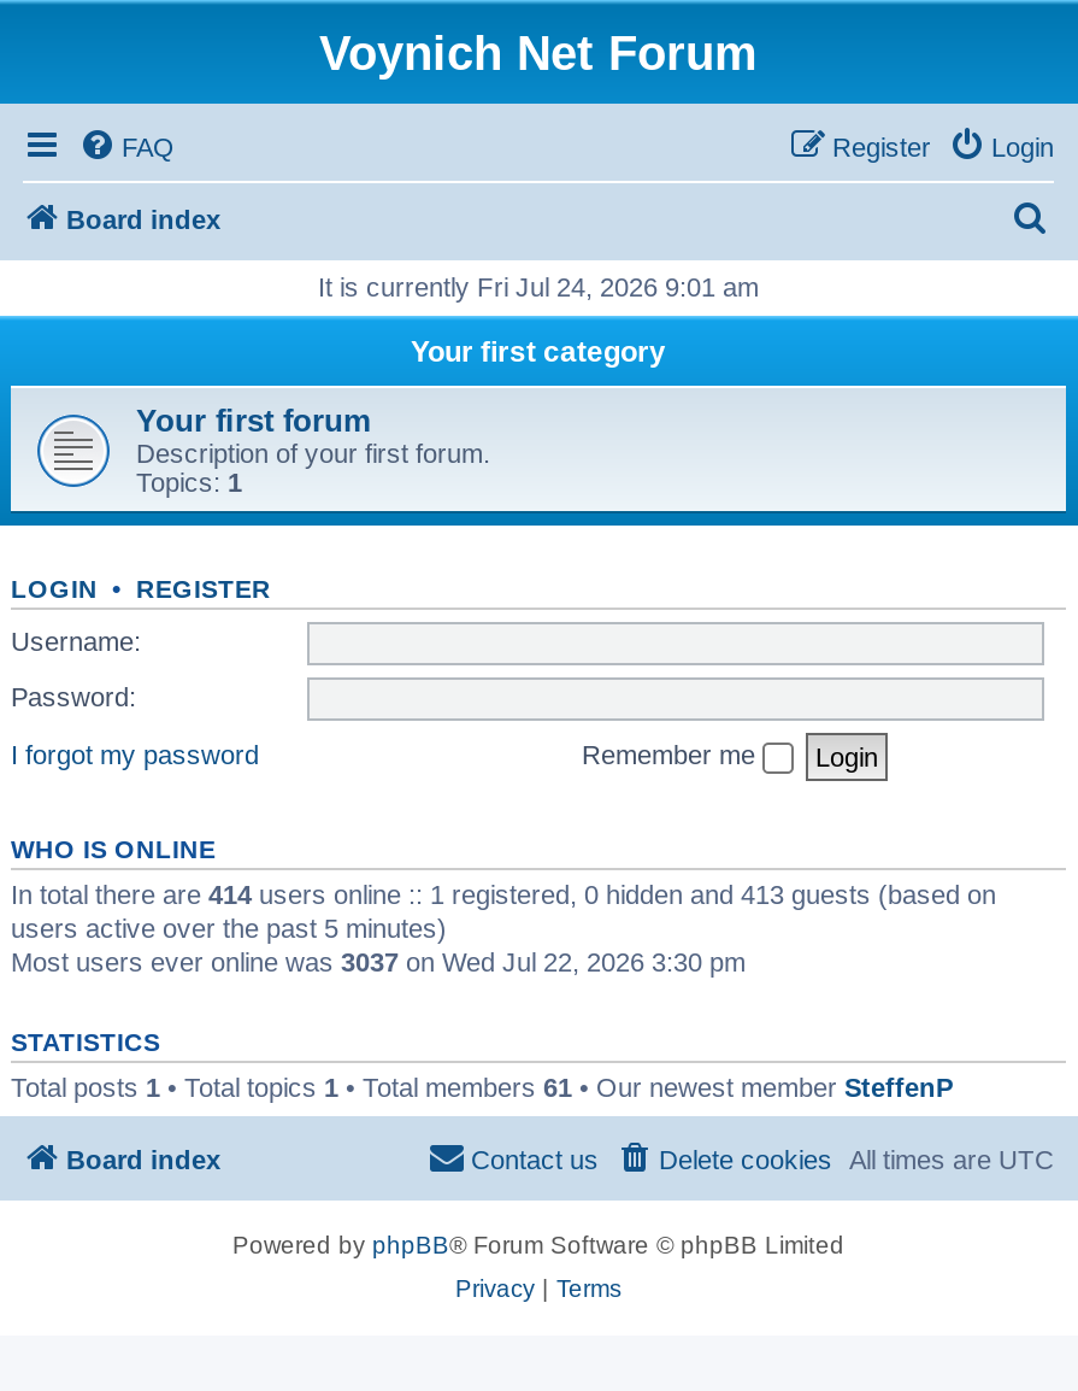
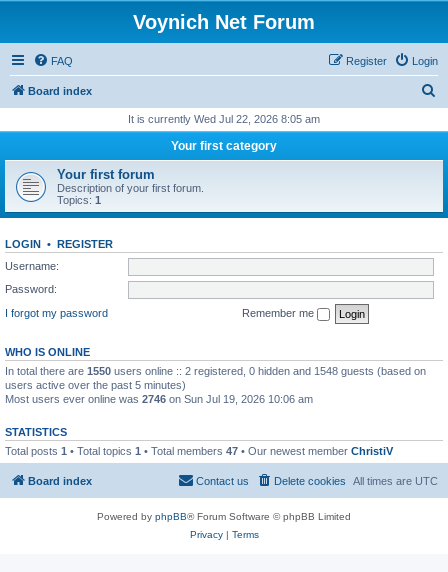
- It is currently Fri Jul 24, 2026 9:01 am
+ It is currently Wed Jul 22, 2026 8:05 am

- In total there are 414 users online :: 1 registered, 0 hidden and 413 guests (based on
+ In total there are 1550 users online :: 2 registered, 0 hidden and 1548 guests (based on

- Most users ever online was 3037 on Wed Jul 22, 2026 3:30 pm
+ Most users ever online was 2746 on Sun Jul 19, 2026 10:06 am

- Total posts 1 • Total topics 1 • Total members 61 • Our newest member SteffenP
+ Total posts 1 • Total topics 1 • Total members 47 • Our newest member ChristiV
